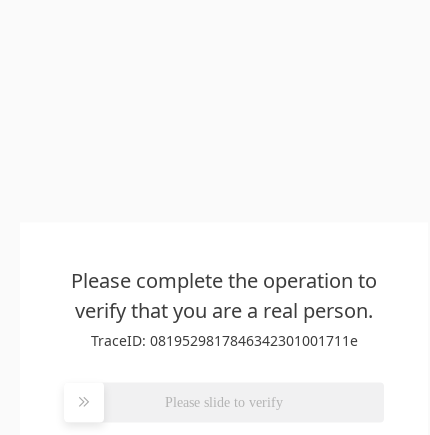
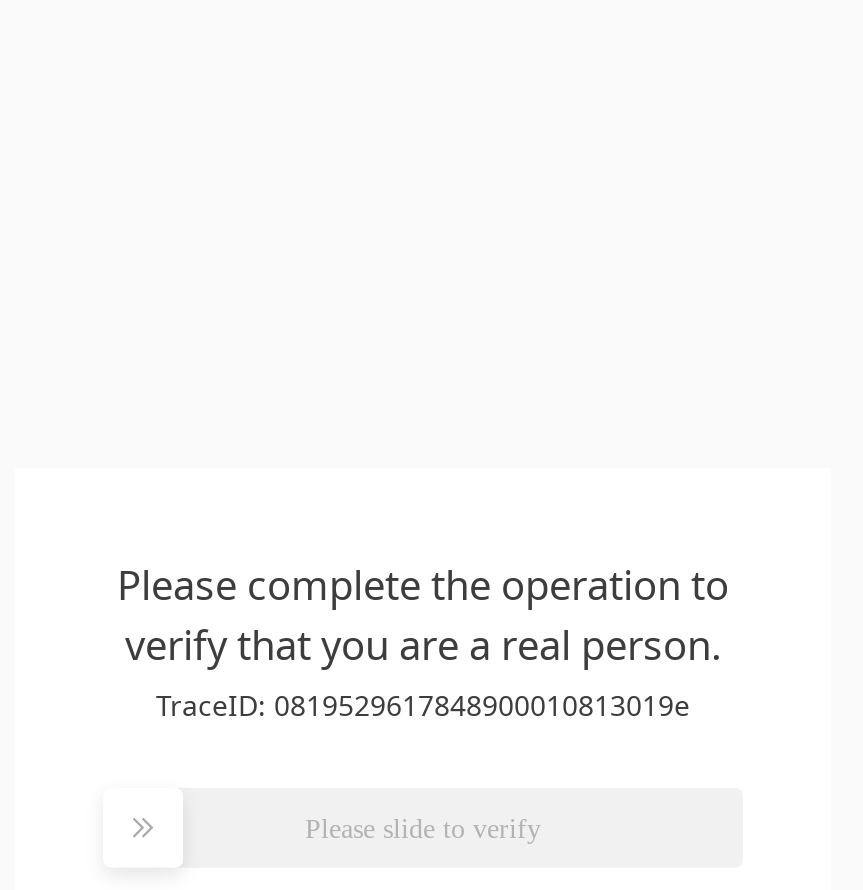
- TraceID: 0819529817846342301001711e
+ TraceID: 0819529617848900010813019e
